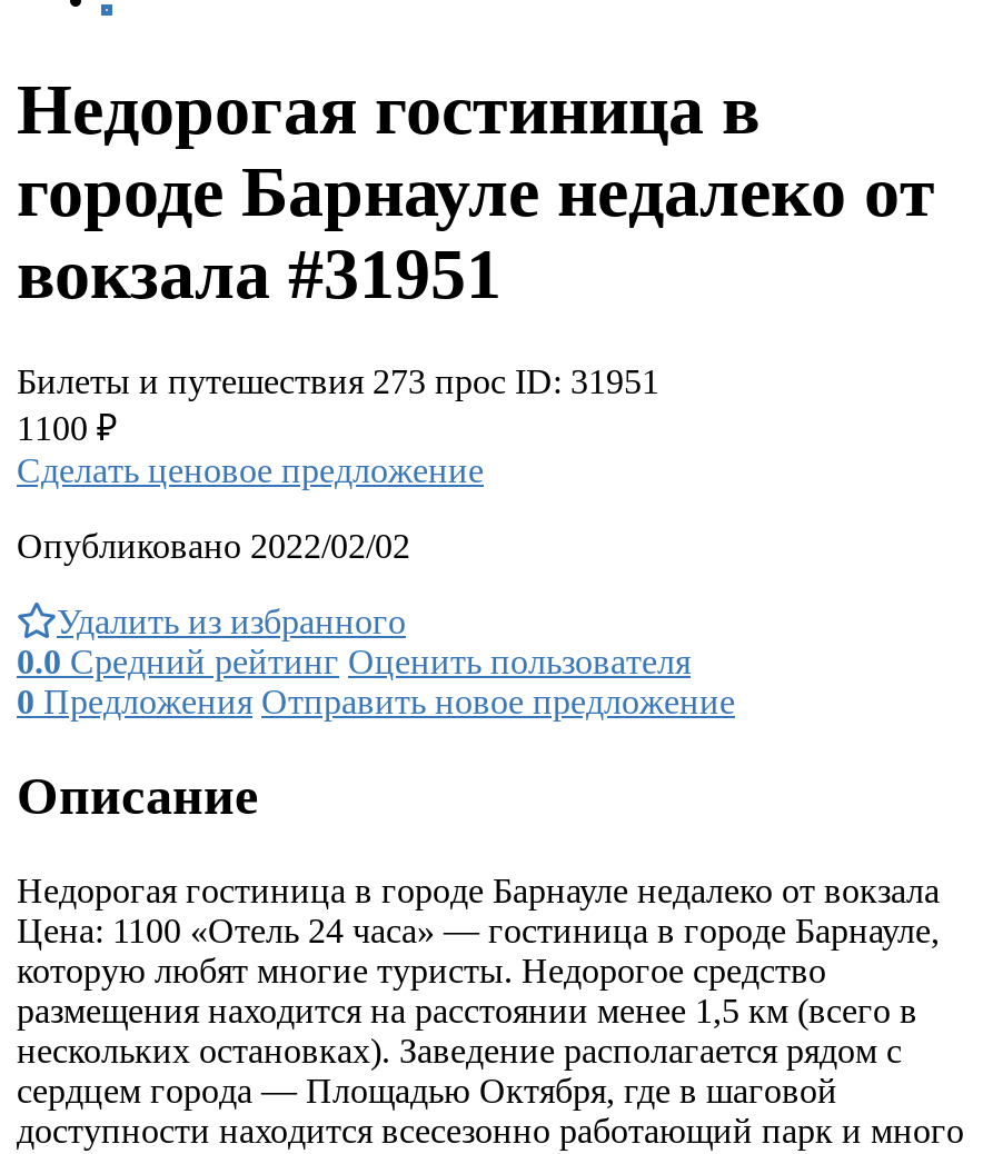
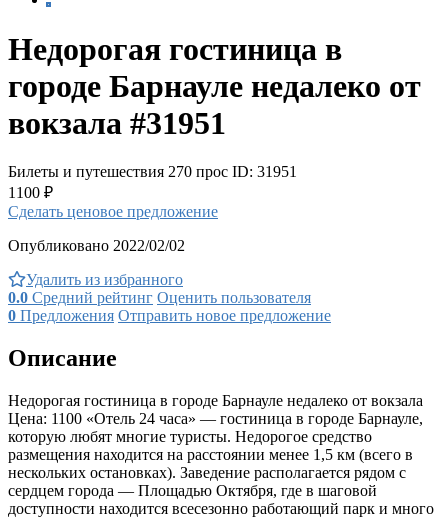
- Билеты и путешествия 273 прос ID: 31951
+ Билеты и путешествия 270 прос ID: 31951
